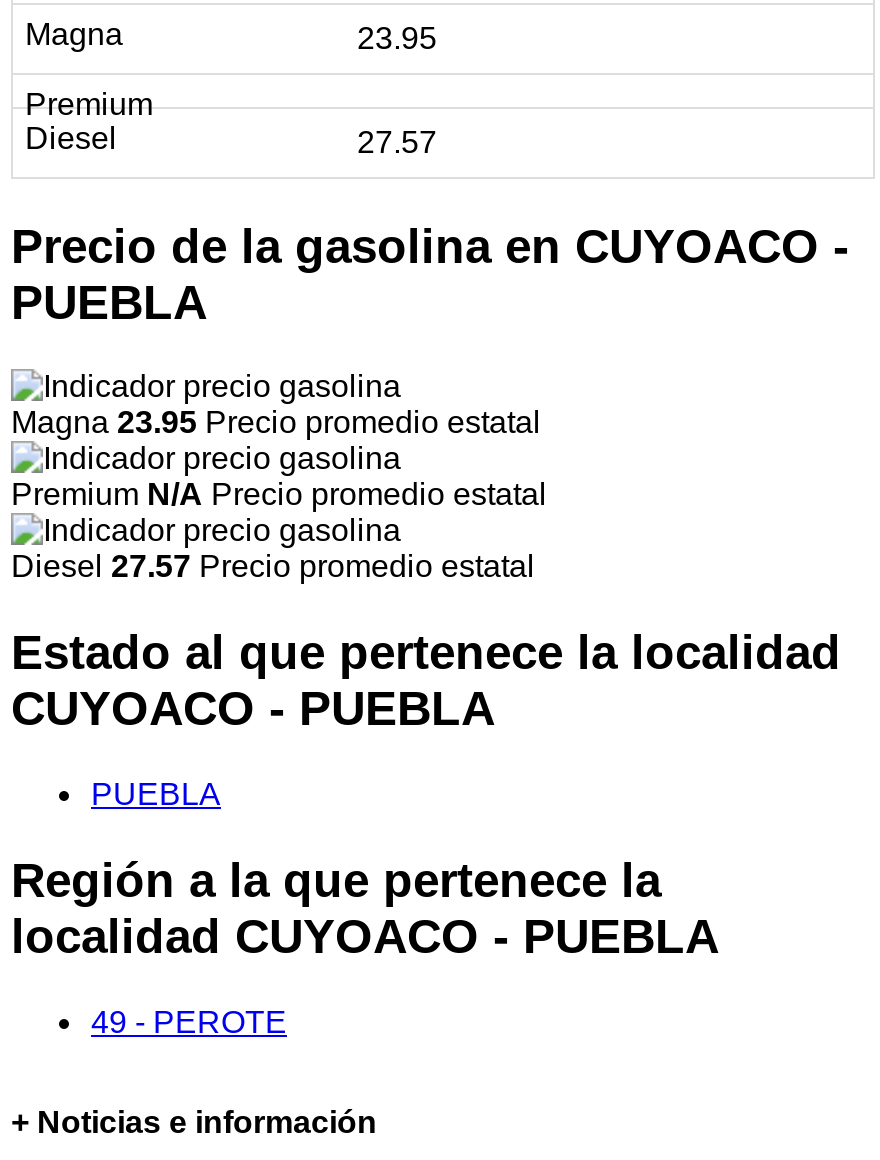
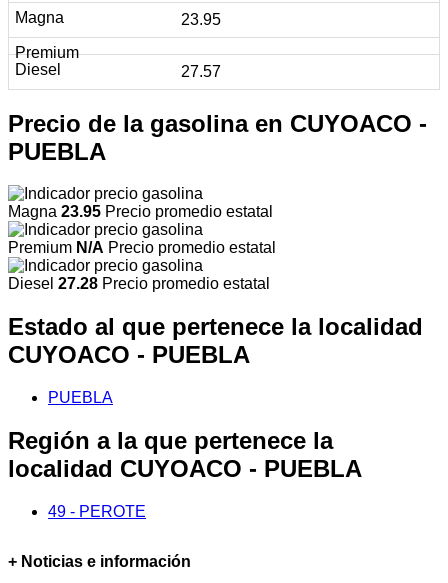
- Diesel 27.57 Precio promedio estatal
+ Diesel 27.28 Precio promedio estatal
